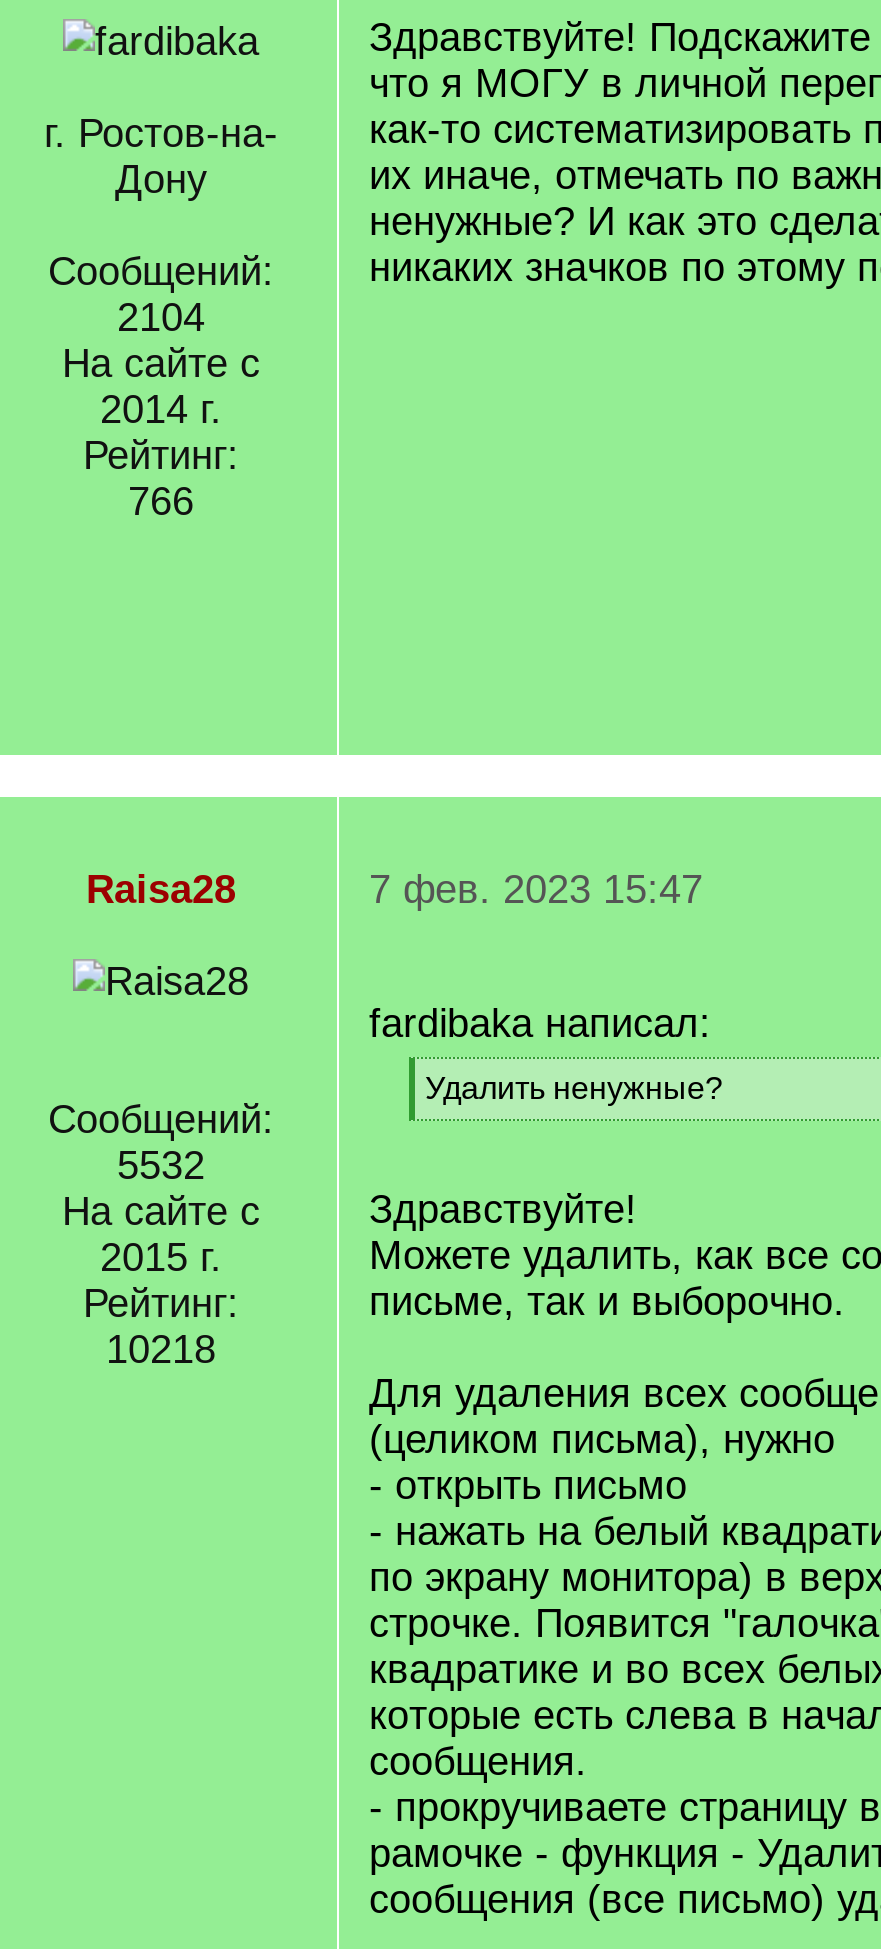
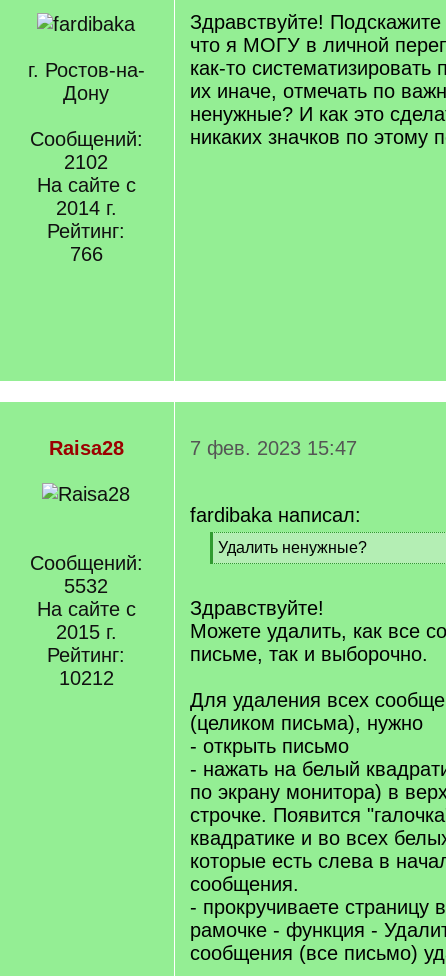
- 2104
+ 2102

- 10218
+ 10212
